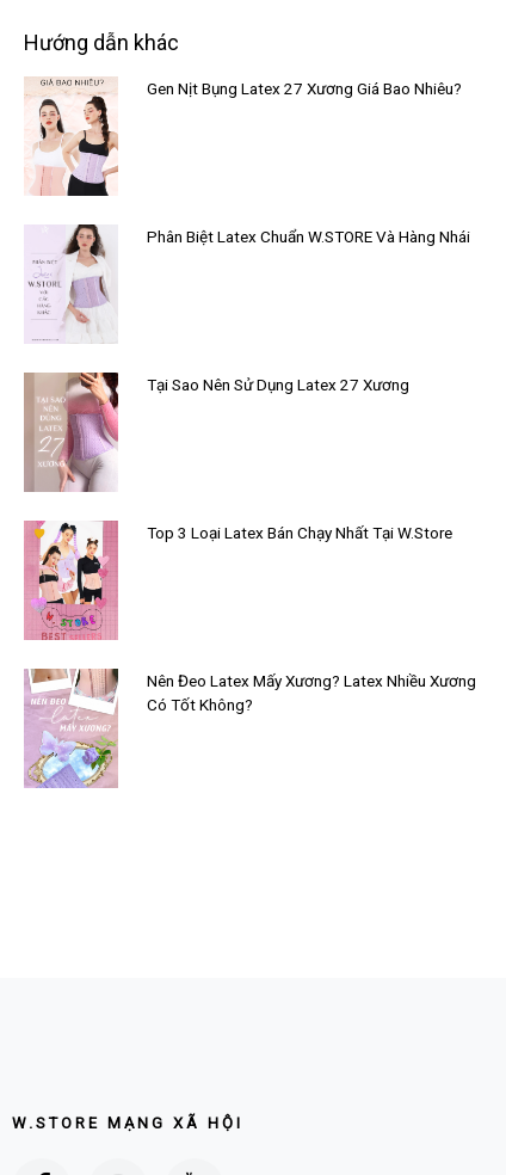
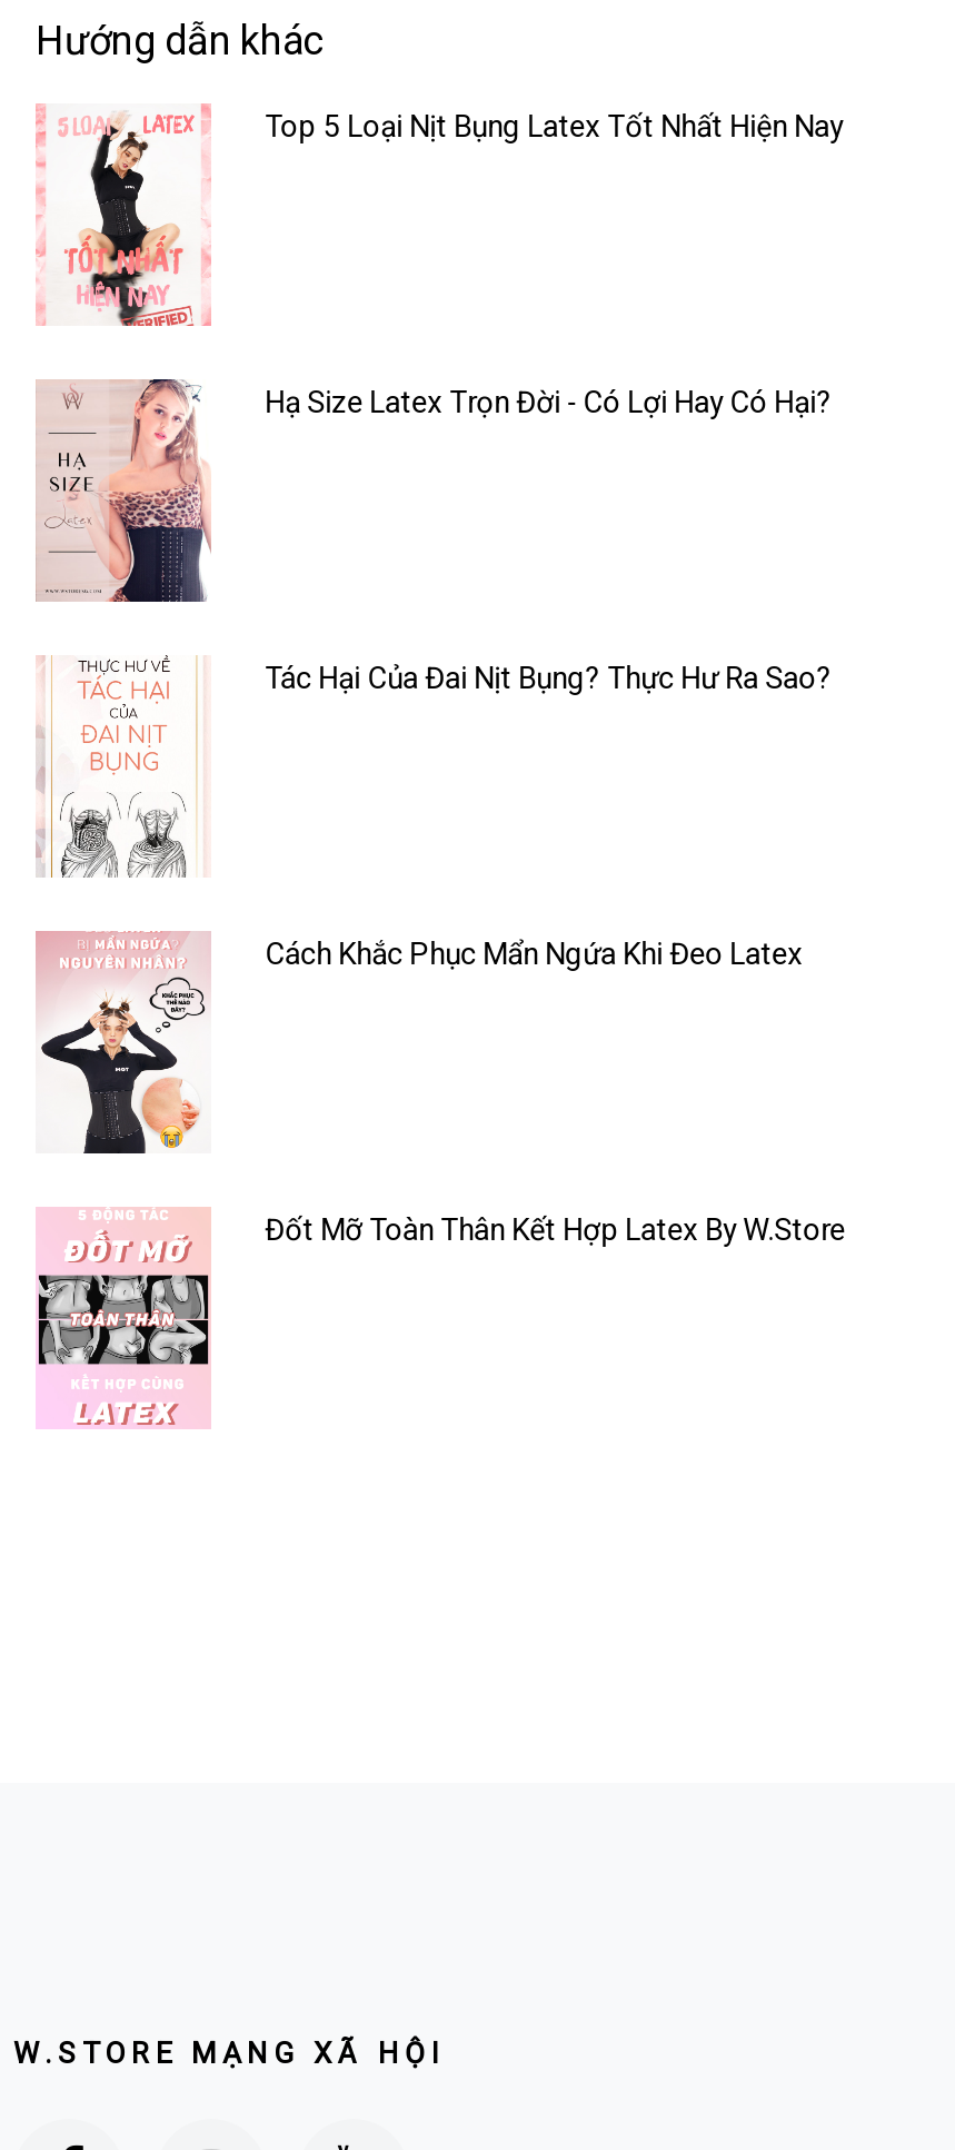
- [image]
- Gen Nịt Bụng Latex 27 Xương Giá Bao Nhiêu?
+ [image]
+ Top 5 Loại Nịt Bụng Latex Tốt Nhất Hiện Nay

- [image]
- Phân Biệt Latex Chuẩn W.STORE Và Hàng Nhái
+ [image]
+ Hạ Size Latex Trọn Đời - Có Lợi Hay Có Hại?

- [image]
- Tại Sao Nên Sử Dụng Latex 27 Xương
+ [image]
+ Tác Hại Của Đai Nịt Bụng? Thực Hư Ra Sao?

- [image]
- Top 3 Loại Latex Bán Chạy Nhất Tại W.Store
+ [image]
+ Cách Khắc Phục Mẩn Ngứa Khi Đeo Latex

- [image]
- Nên Đeo Latex Mấy Xương? Latex Nhiều Xương
- Có Tốt Không?
+ [image]
+ Đốt Mỡ Toàn Thân Kết Hợp Latex By W.Store
